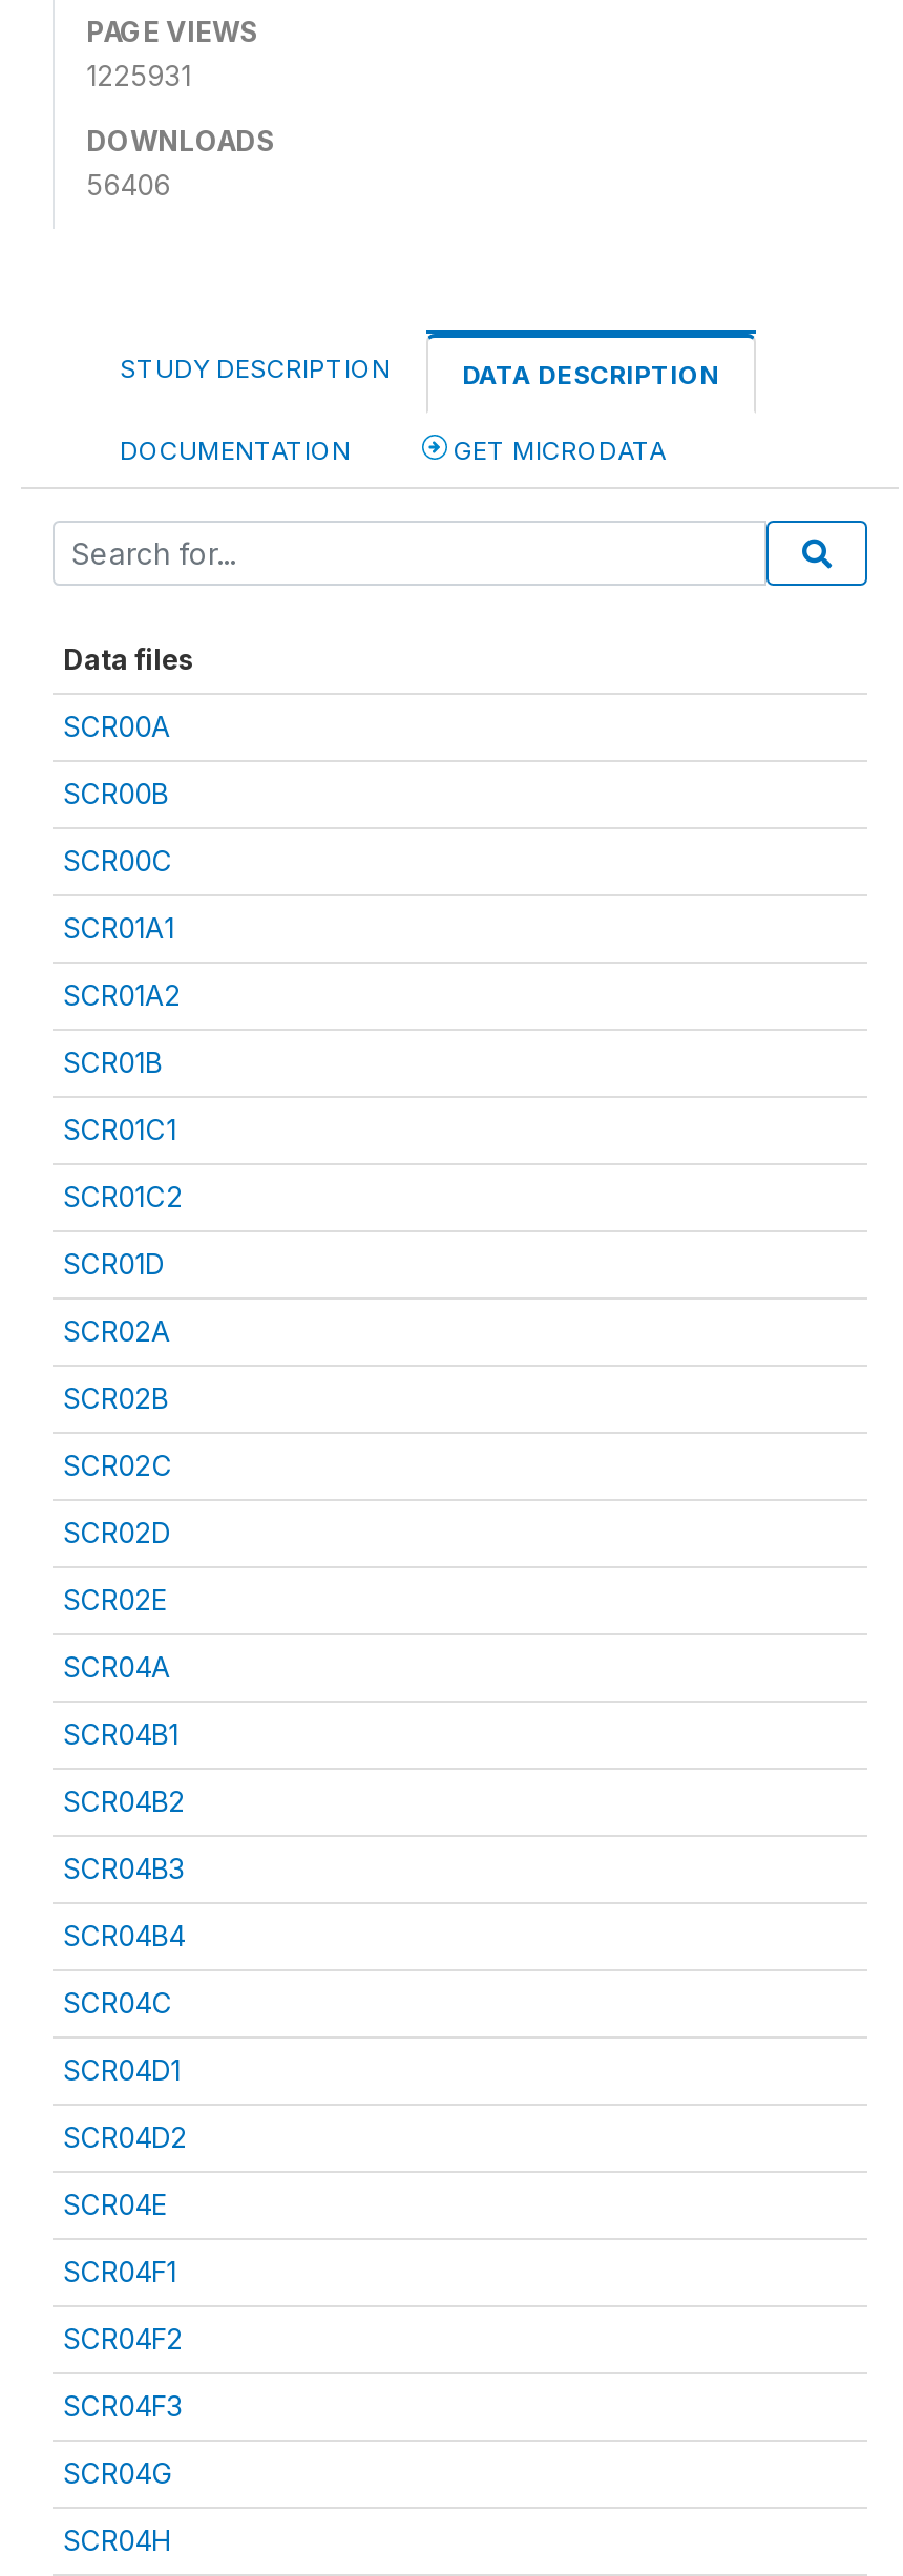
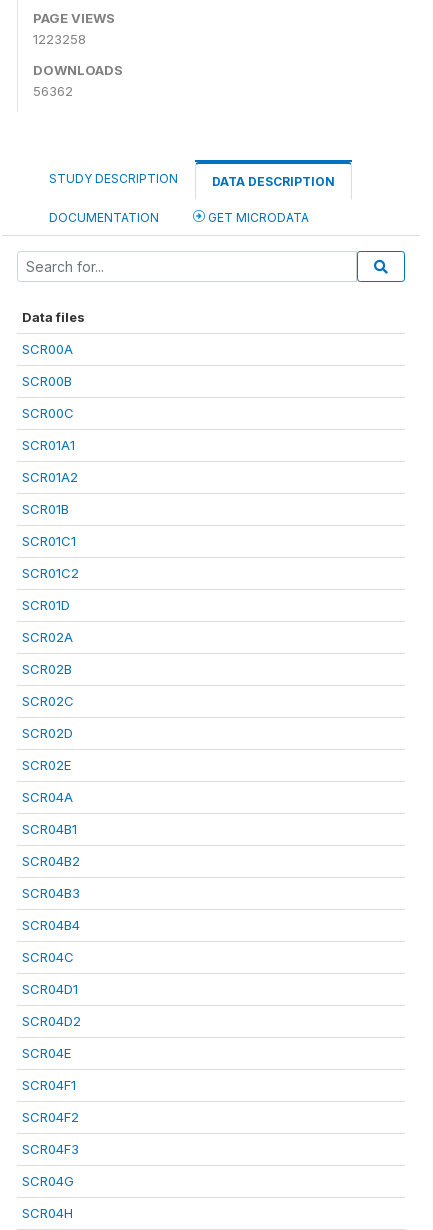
- 1225931
+ 1223258

- 56406
+ 56362
